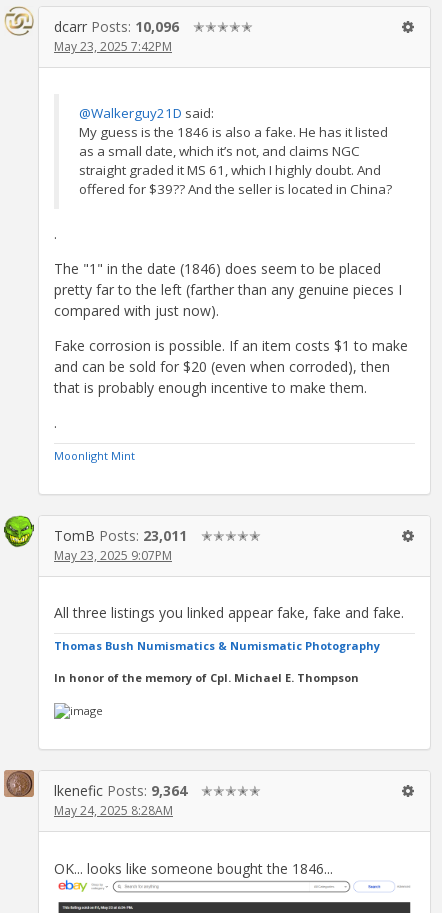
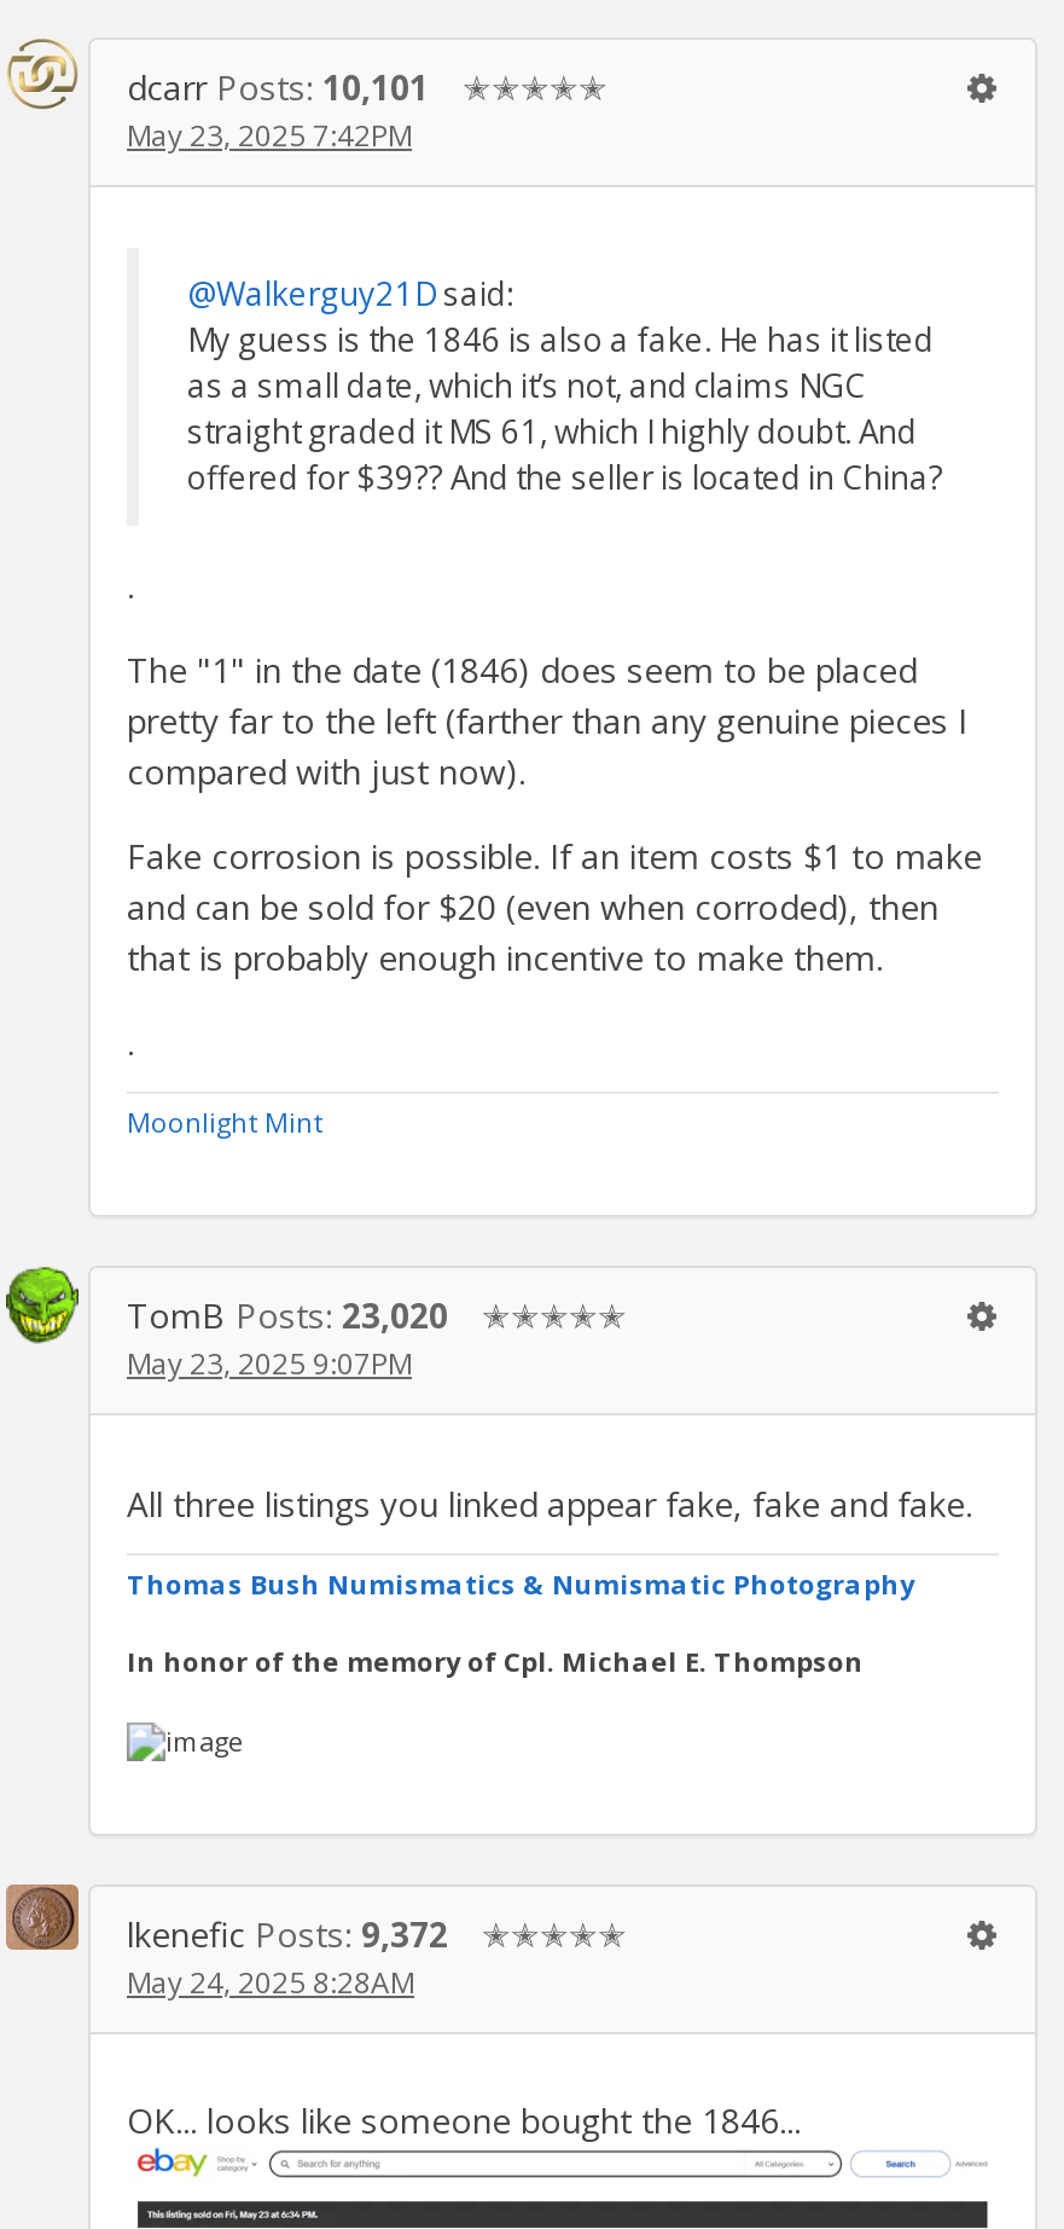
- dcarr Posts: 10,096
+ dcarr Posts: 10,101

- TomB Posts: 23,011
+ TomB Posts: 23,020

- lkenefic Posts: 9,364
+ lkenefic Posts: 9,372
